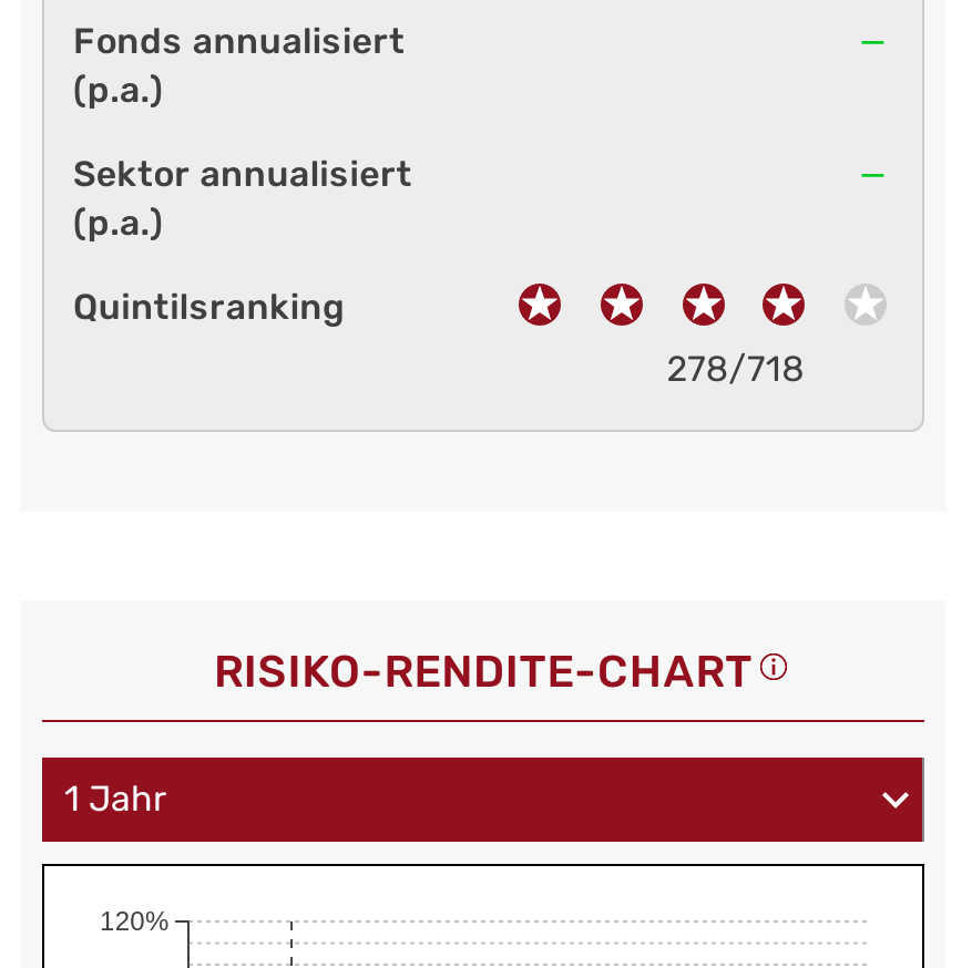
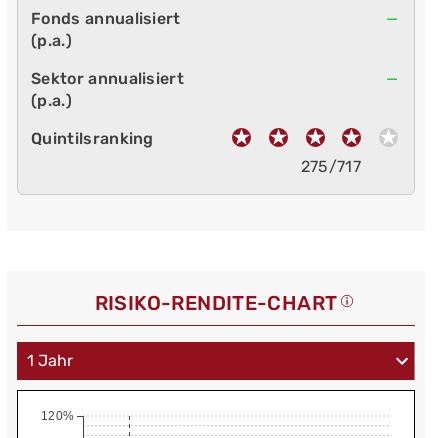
- 278/718
+ 275/717
